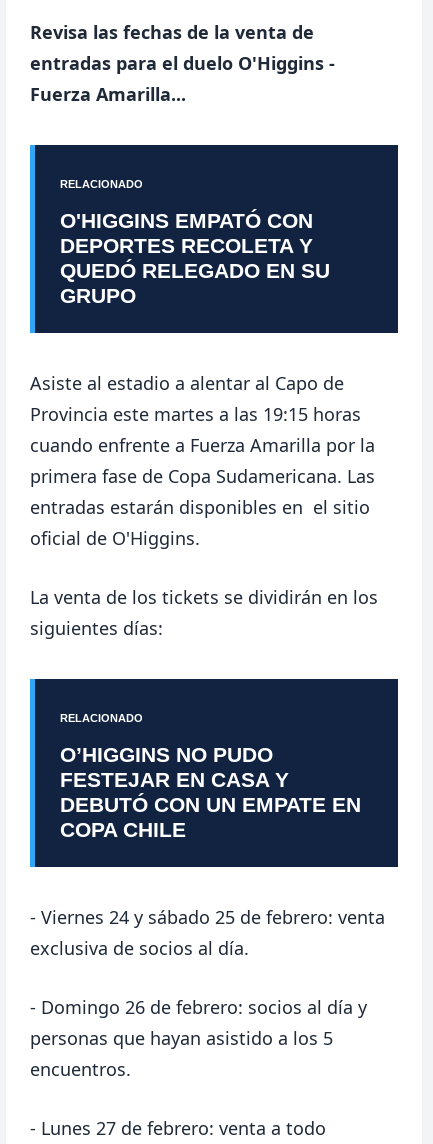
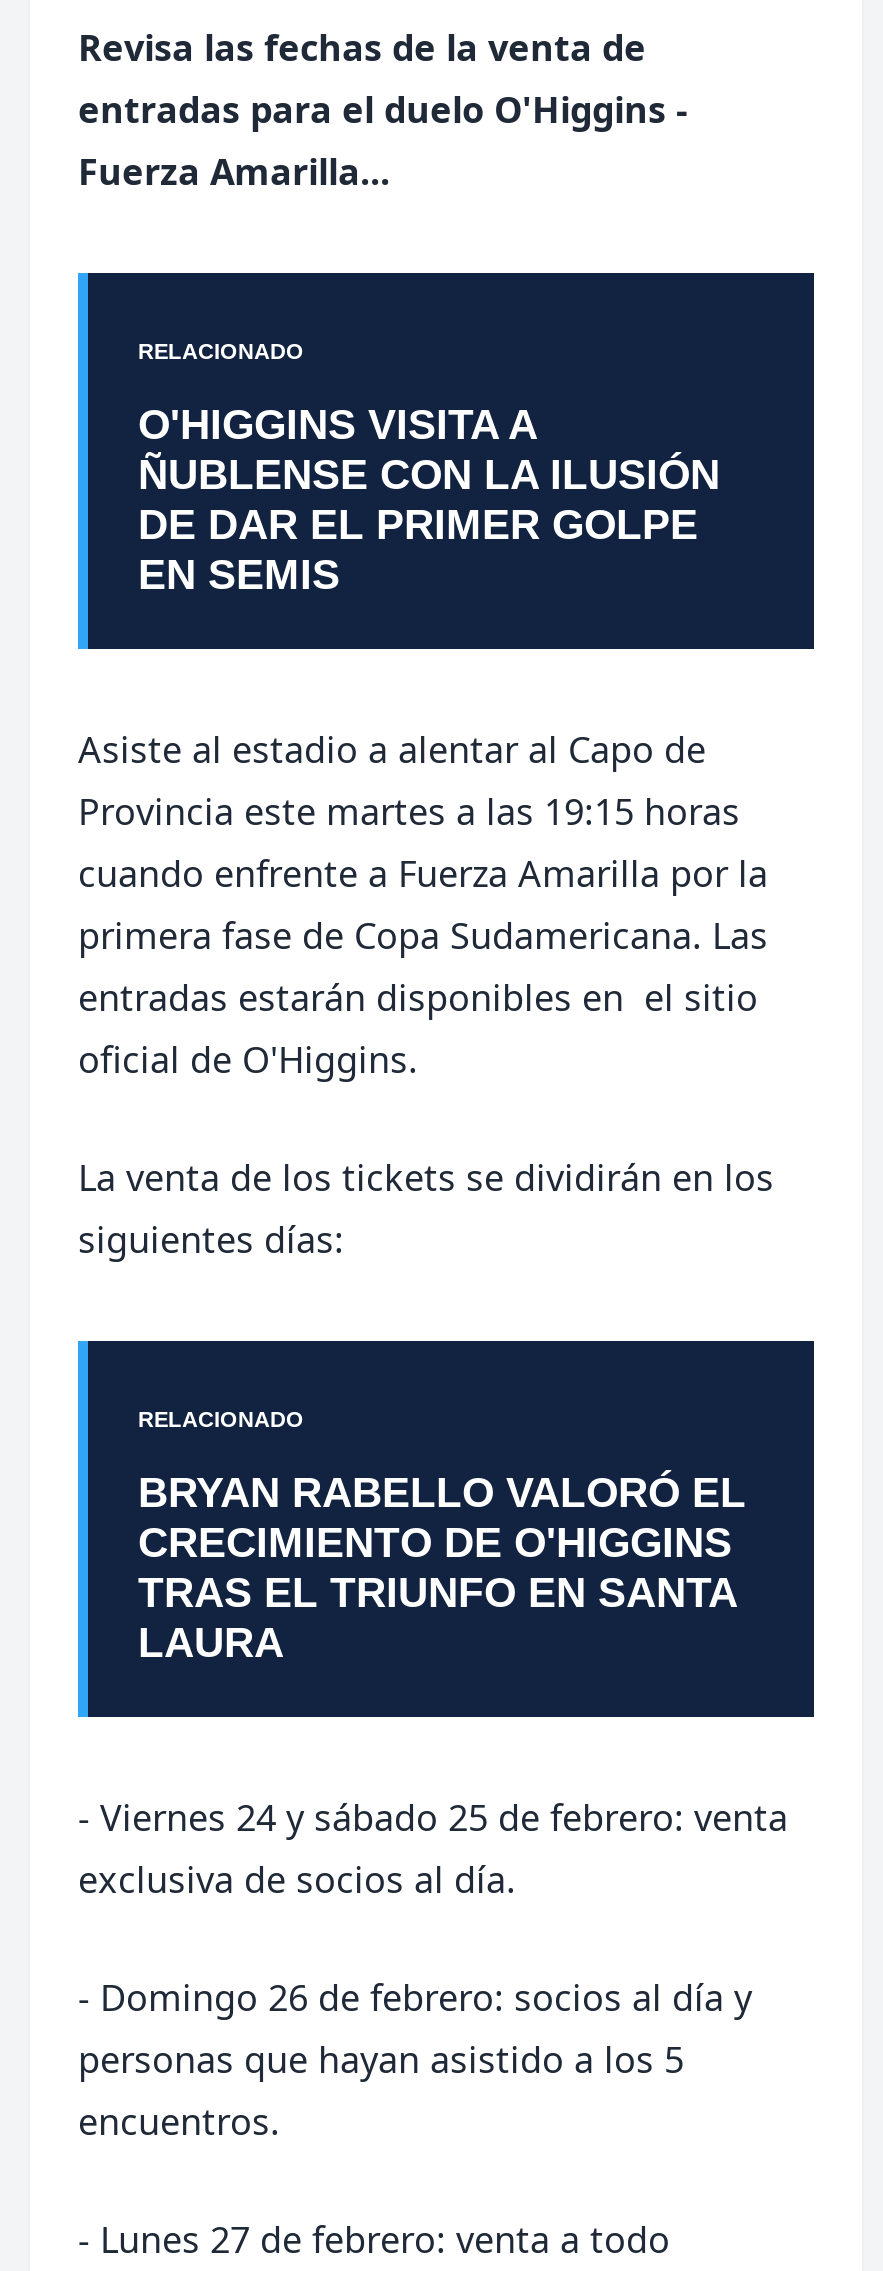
- O'HIGGINS EMPATÓ CON
- DEPORTES RECOLETA Y
- QUEDÓ RELEGADO EN SU
- GRUPO
+ O'HIGGINS VISITA A
+ ÑUBLENSE CON LA ILUSIÓN
+ DE DAR EL PRIMER GOLPE
+ EN SEMIS

- O’HIGGINS NO PUDO
- FESTEJAR EN CASA Y
- DEBUTÓ CON UN EMPATE EN
- COPA CHILE
+ BRYAN RABELLO VALORÓ EL
+ CRECIMIENTO DE O'HIGGINS
+ TRAS EL TRIUNFO EN SANTA
+ LAURA
